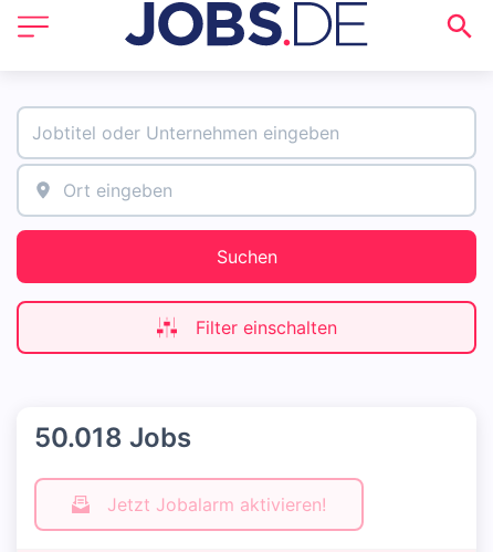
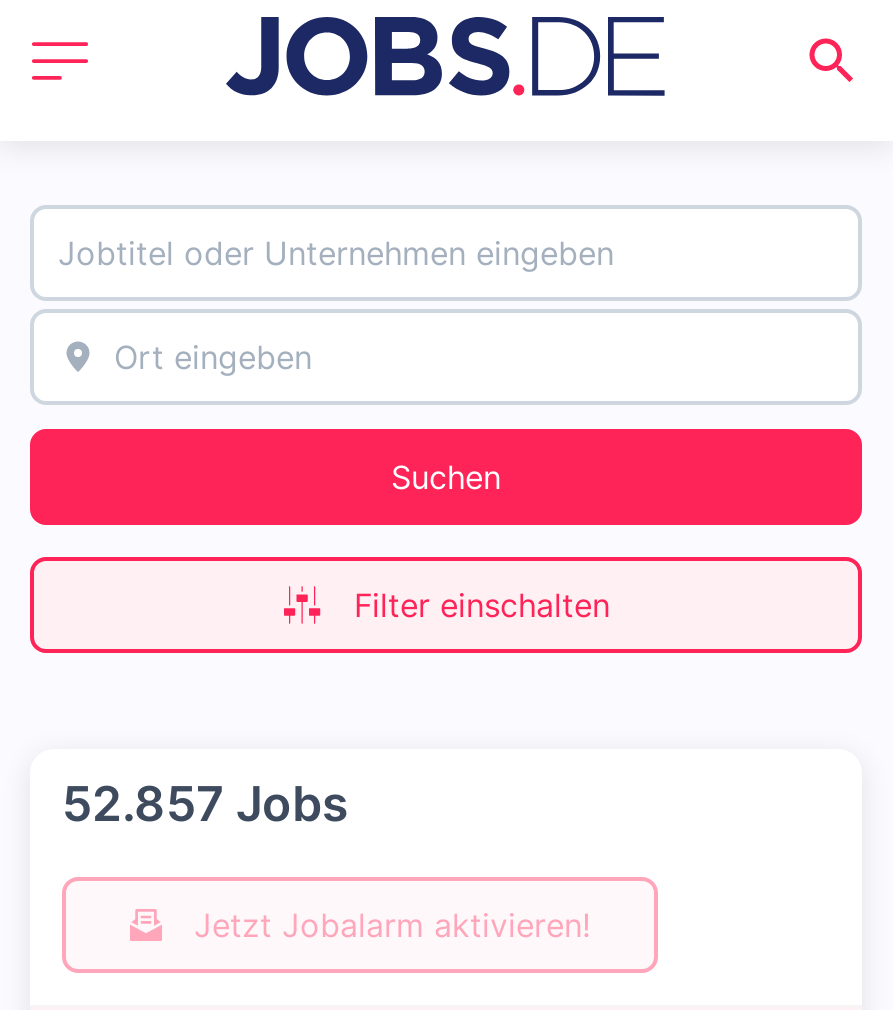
- 50.018 Jobs
+ 52.857 Jobs
